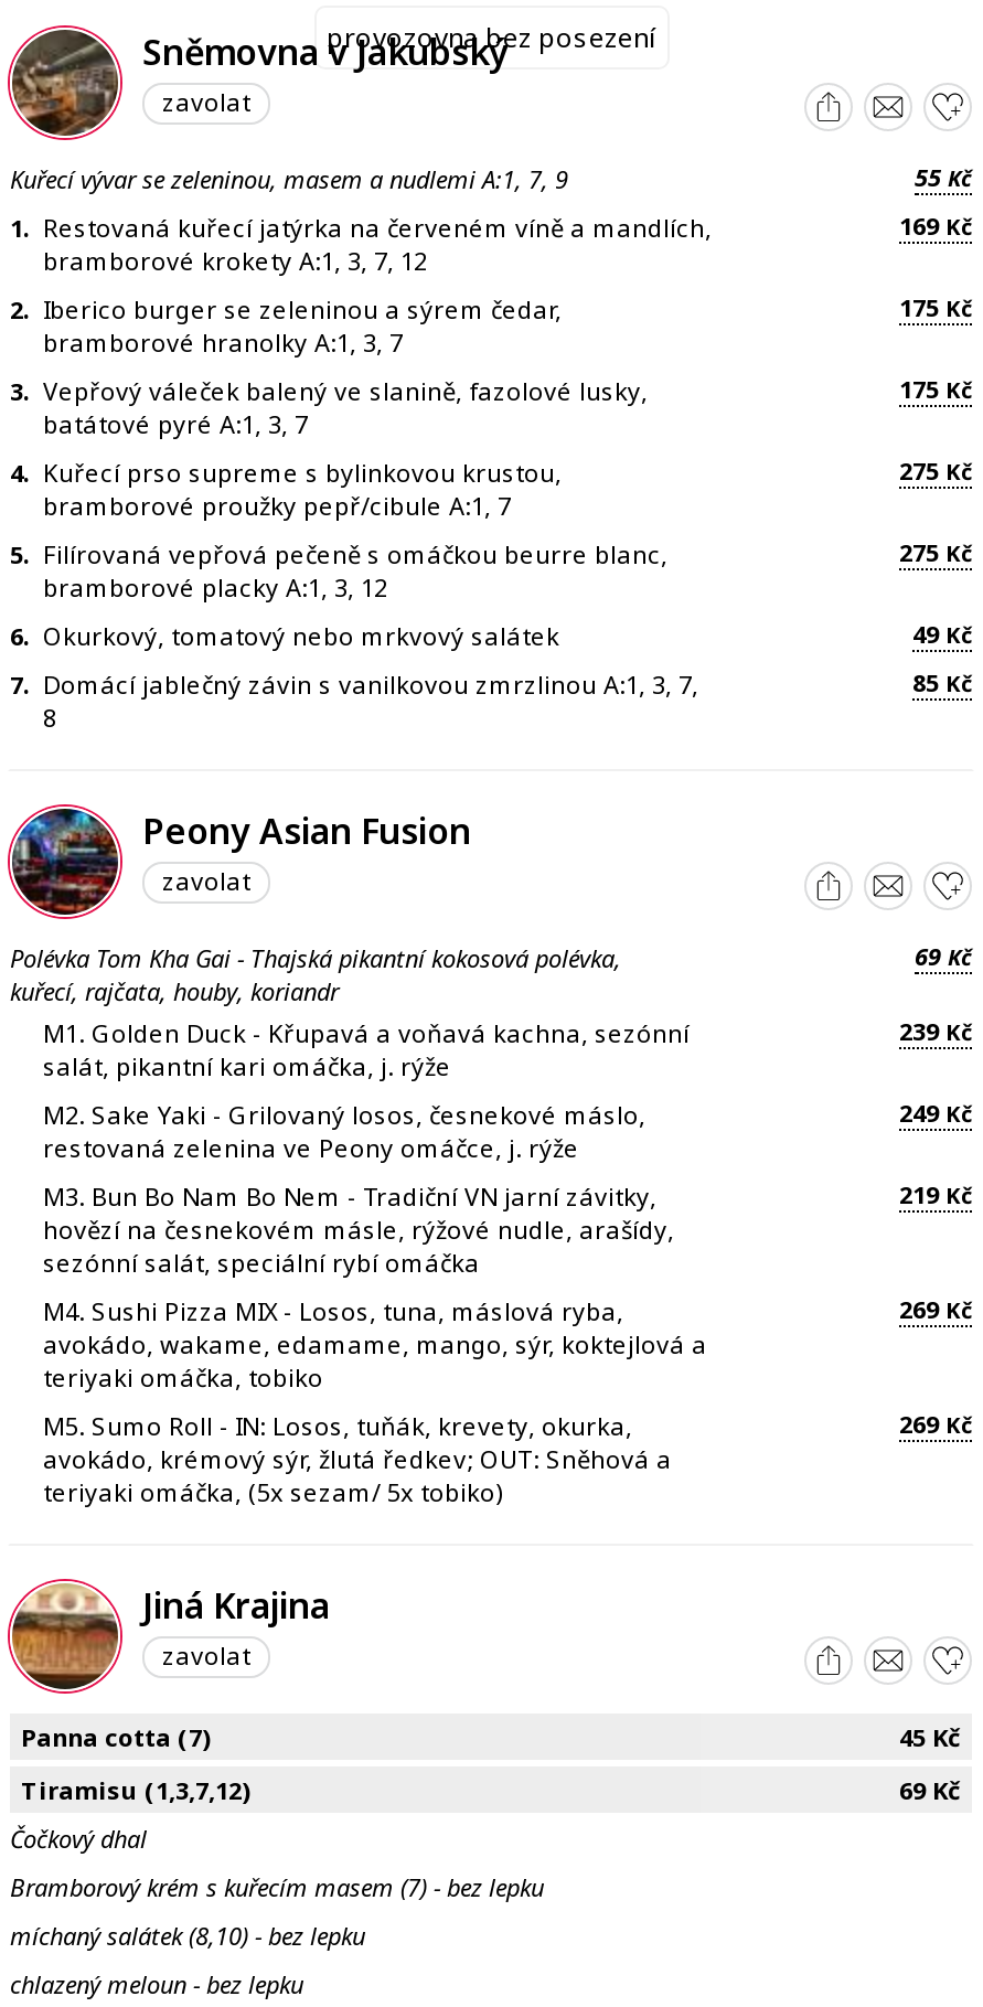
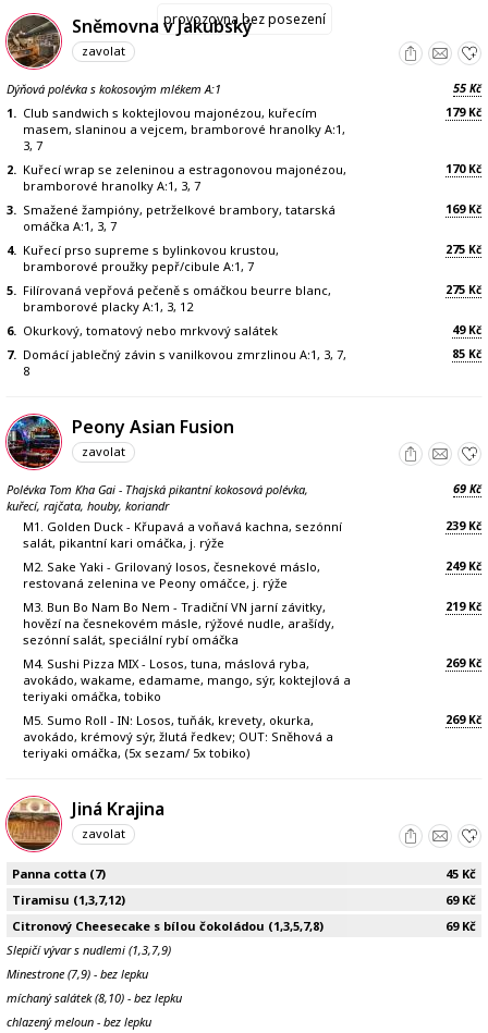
- Kuřecí vývar se zeleninou, masem a nudlemi A:1, 7, 9
+ Dýňová polévka s kokosovým mlékem A:1

- 1. Restovaná kuřecí jatýrka na červeném víně a mandlích,
- bramborové krokety A:1, 3, 7, 12
+ 1. Club sandwich s koktejlovou majonézou, kuřecím
+ masem, slaninou a vejcem, bramborové hranolky A:1,
+ 3, 7

- 169 Kč
+ 179 Kč

- 2. Iberico burger se zeleninou a sýrem čedar,
+ 2. Kuřecí wrap se zeleninou a estragonovou majonézou,

- 175 Kč
+ 170 Kč

- 3. Vepřový váleček balený ve slanině, fazolové lusky,
- batátové pyré A:1, 3, 7
+ 3. Smažené žampióny, petrželkové brambory, tatarská
+ omáčka A:1, 3, 7

- 175 Kč
+ 169 Kč

- Čočkový dhal
- Bramborový krém s kuřecím masem (7) - bez lepku
+ Citronový Cheesecake s bílou čokoládou (1,3,5,7,8)
+ 69 Kč
+ Slepičí vývar s nudlemi (1,3,7,9)
+ Minestrone (7,9) - bez lepku
